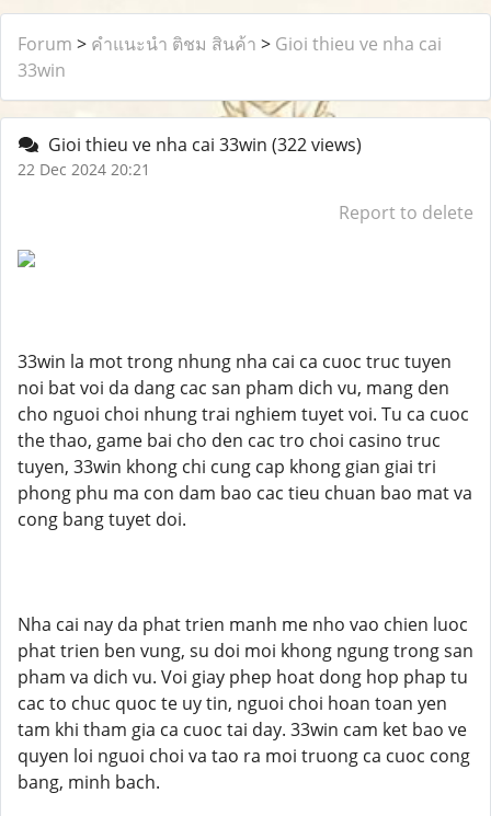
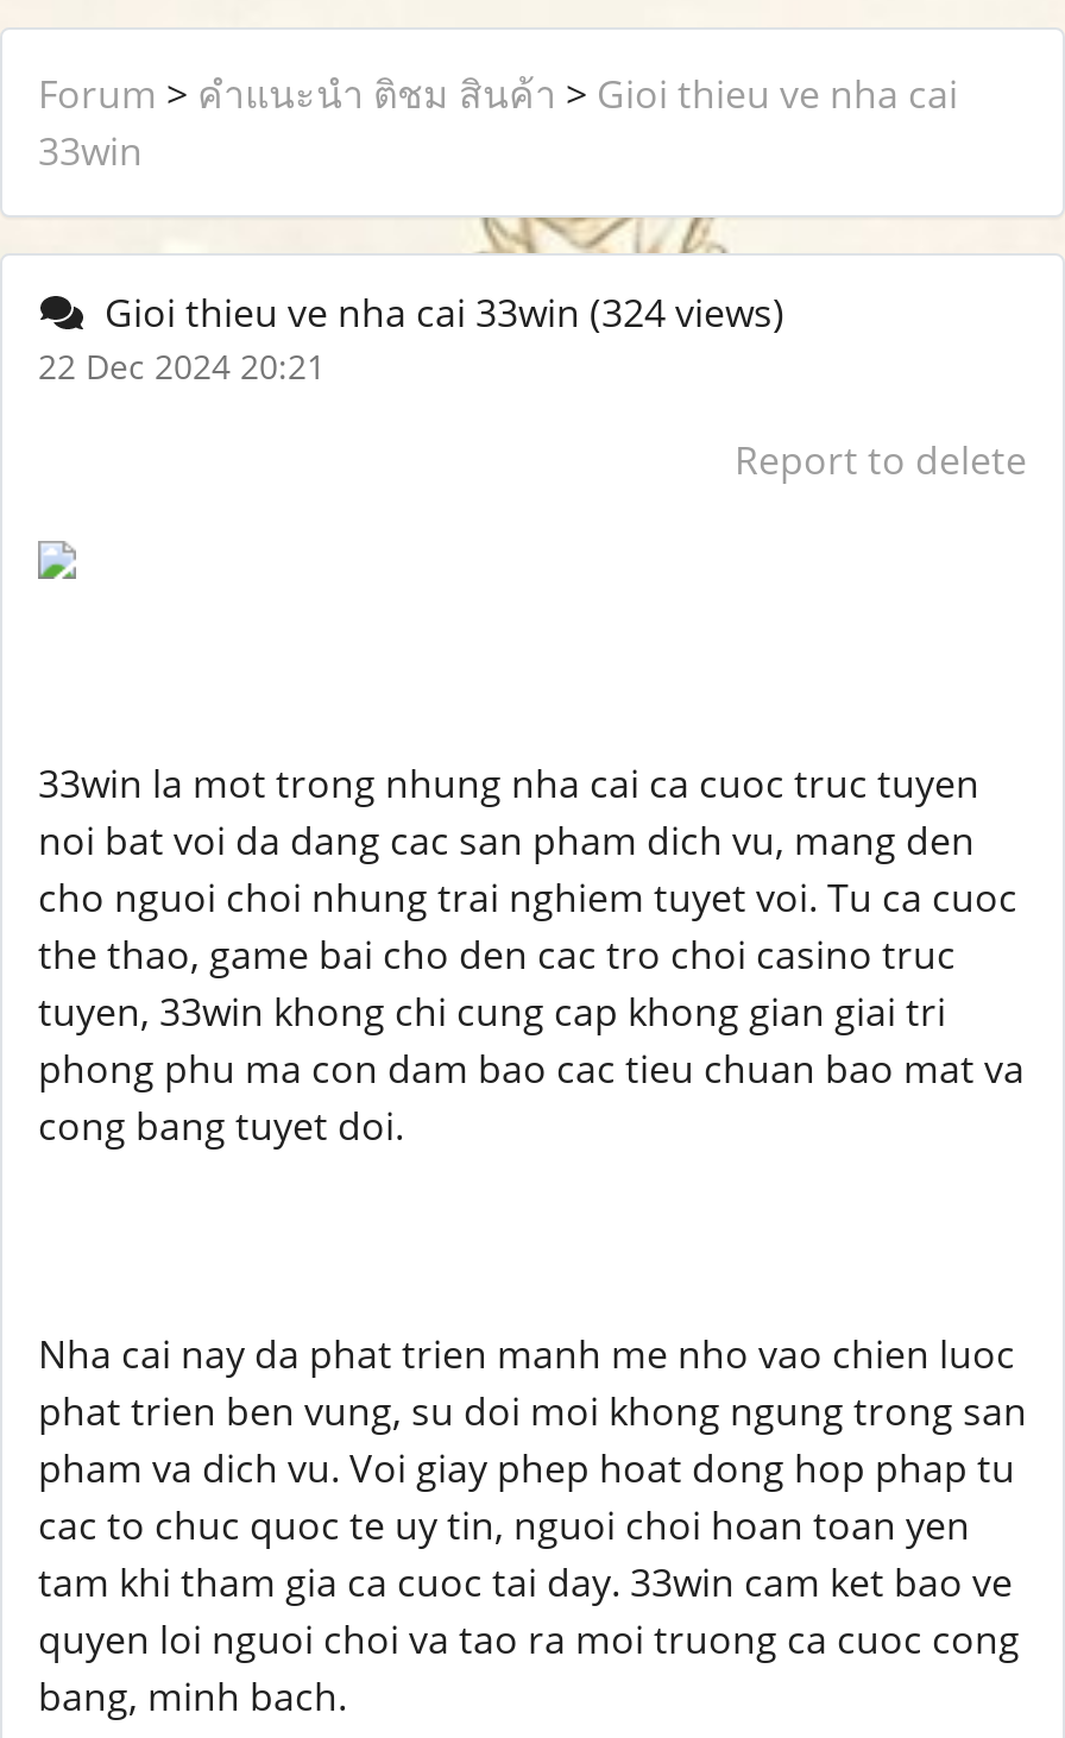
- Gioi thieu ve nha cai 33win (322 views)
+ Gioi thieu ve nha cai 33win (324 views)
